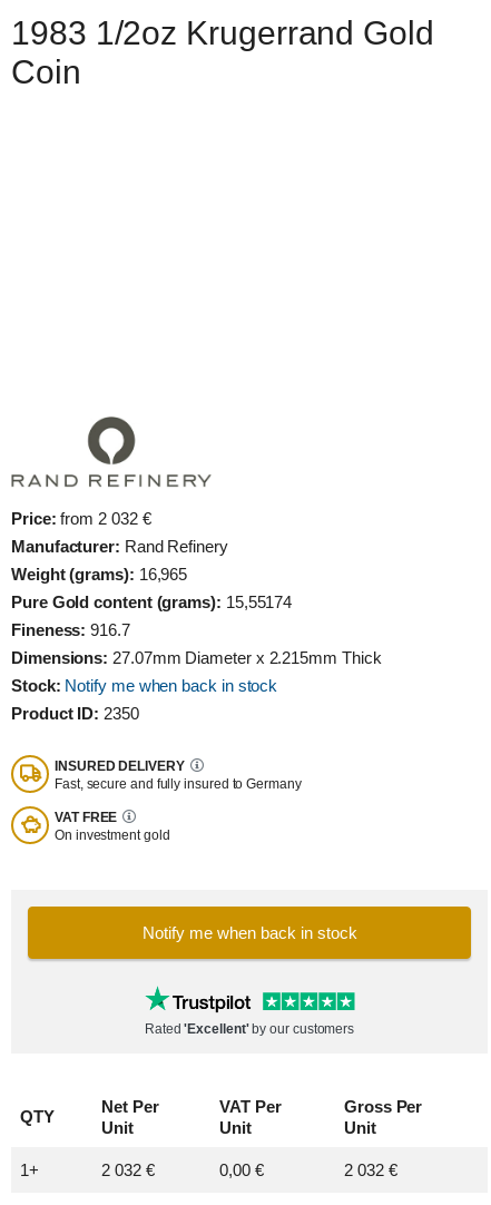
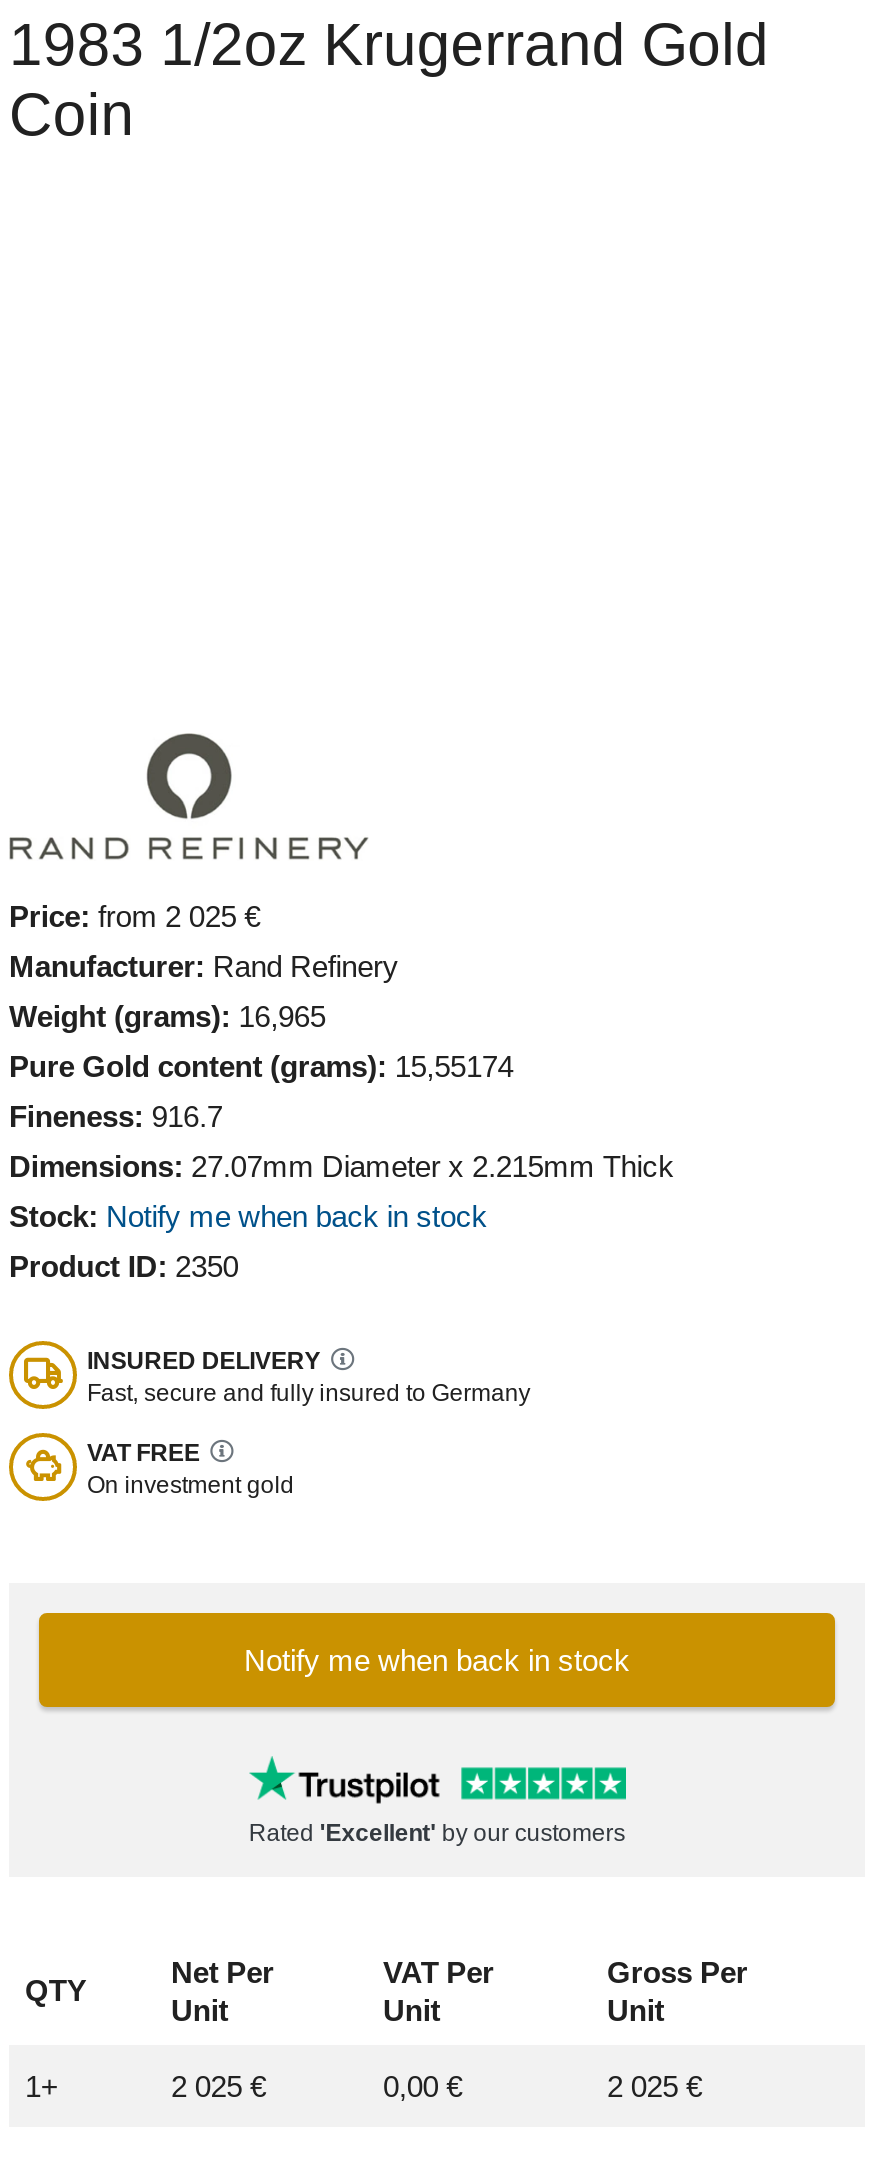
- Price: from 2 032 €
+ Price: from 2 025 €

- 2 032 €
+ 2 025 €

- 2 032 €
+ 2 025 €
